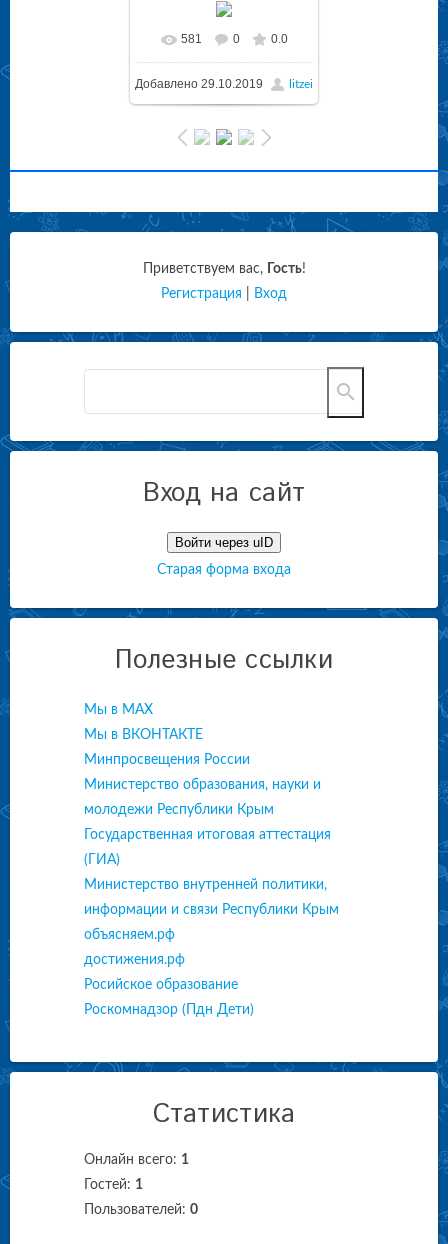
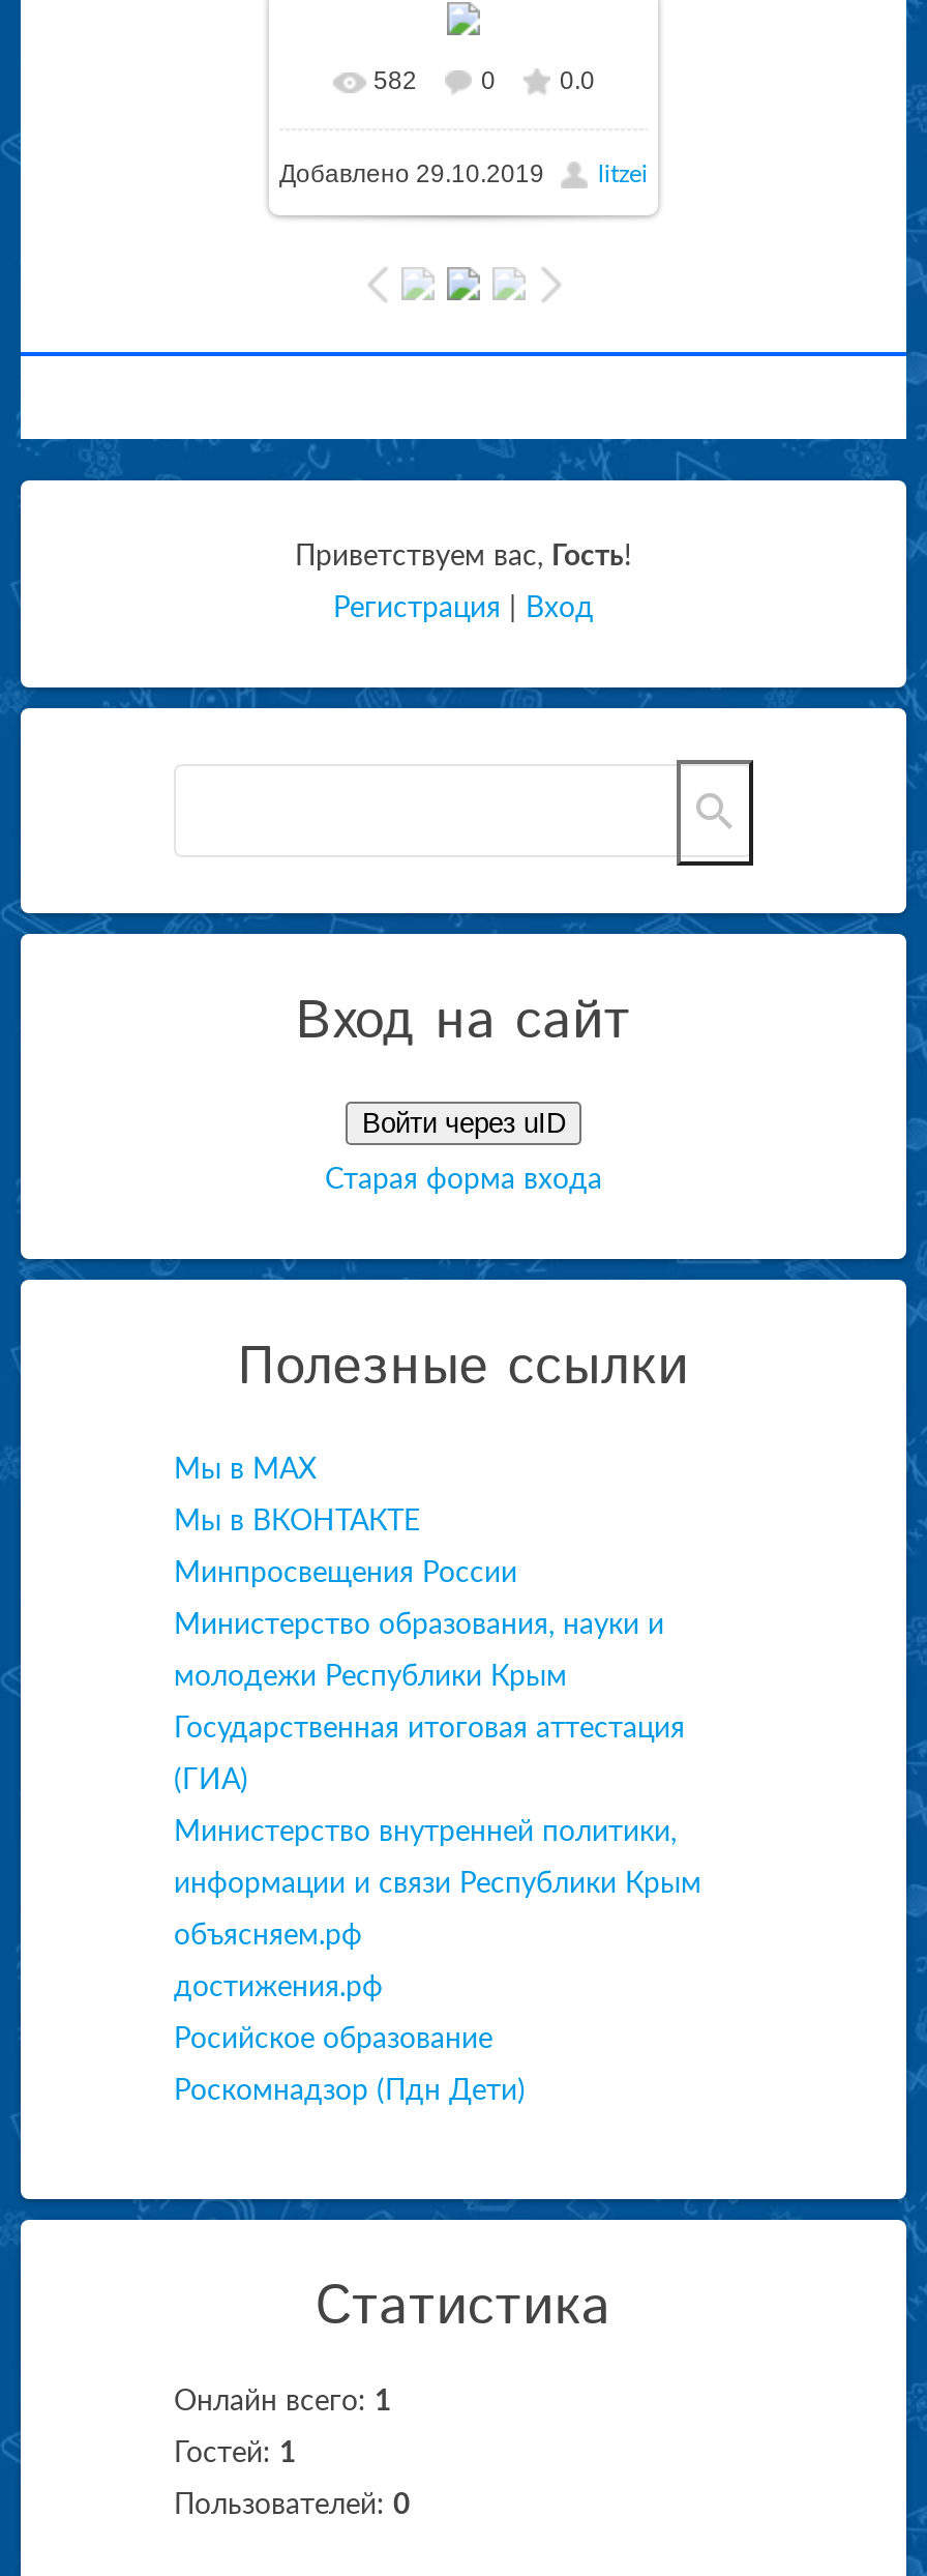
- 581
+ 582
